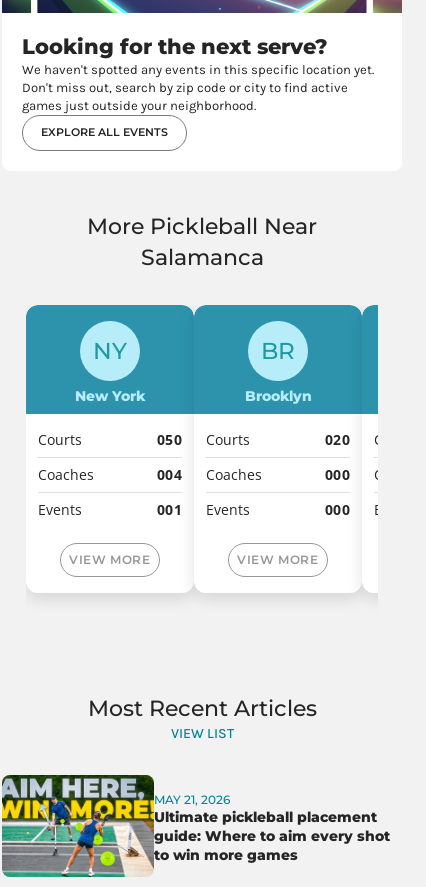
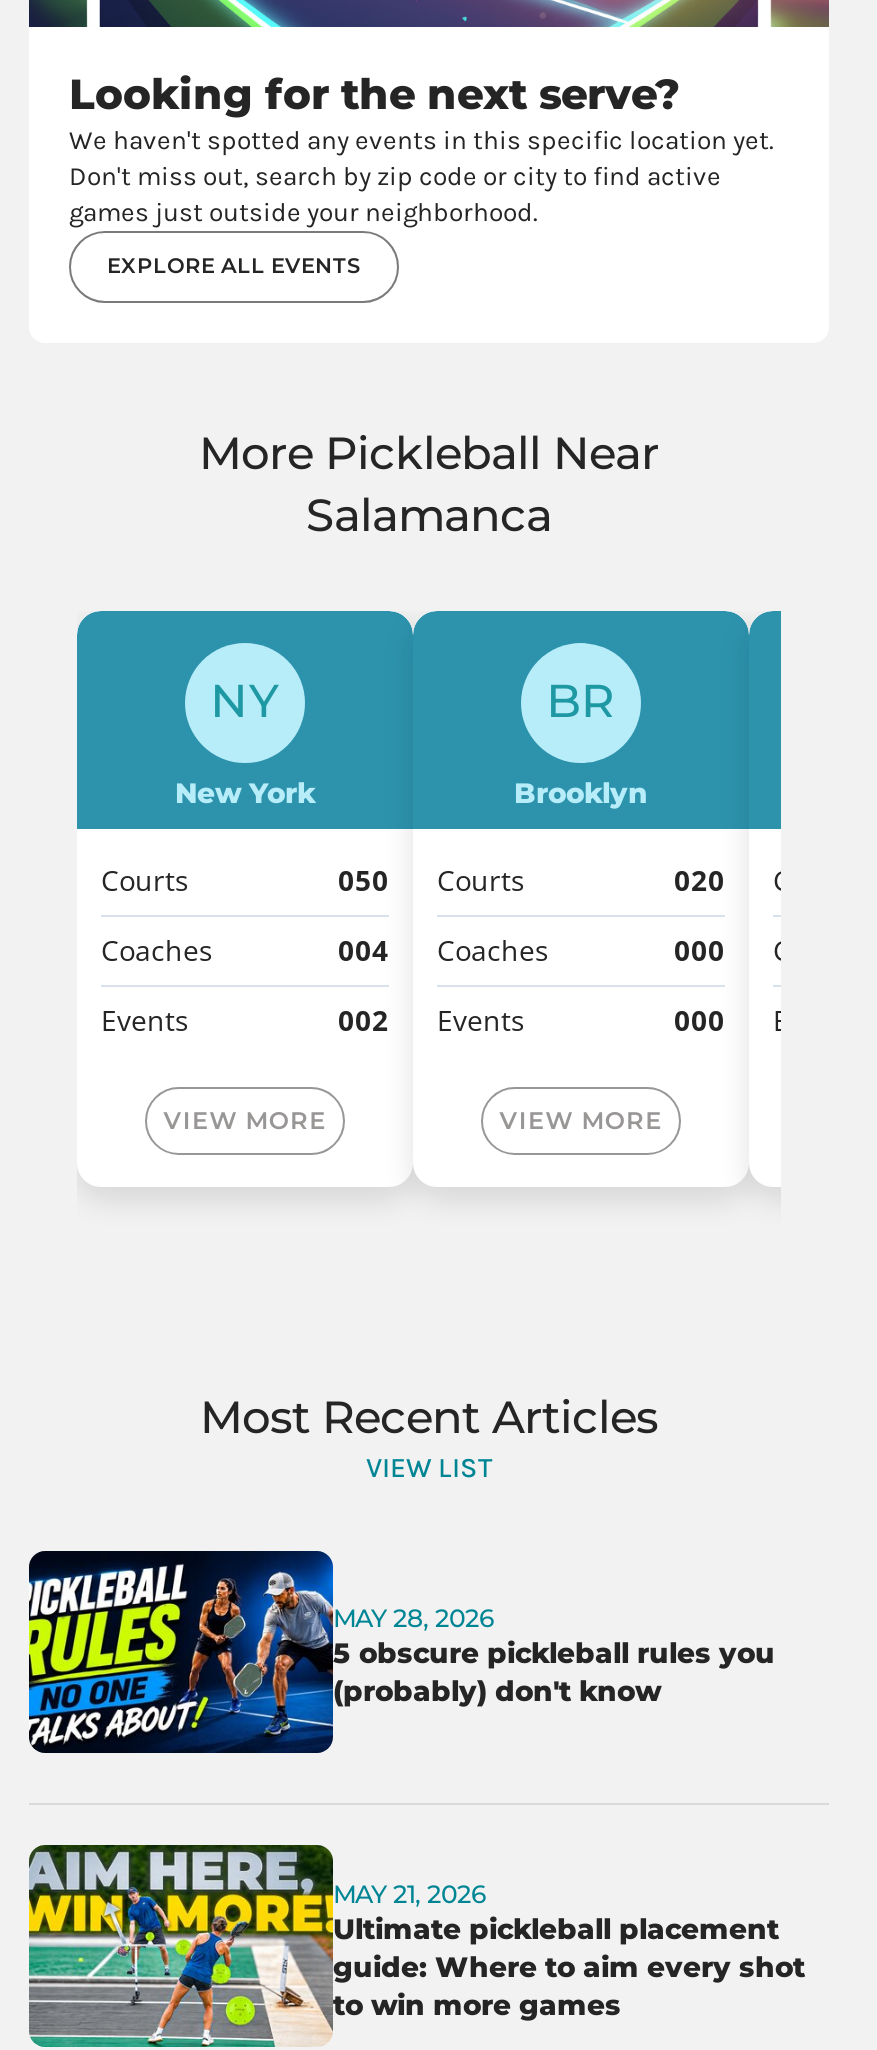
- 001 Events
+ 002 Events

+ [image]
+ MAY 28, 2026
+ 5 obscure pickleball rules you
+ (probably) don't know
